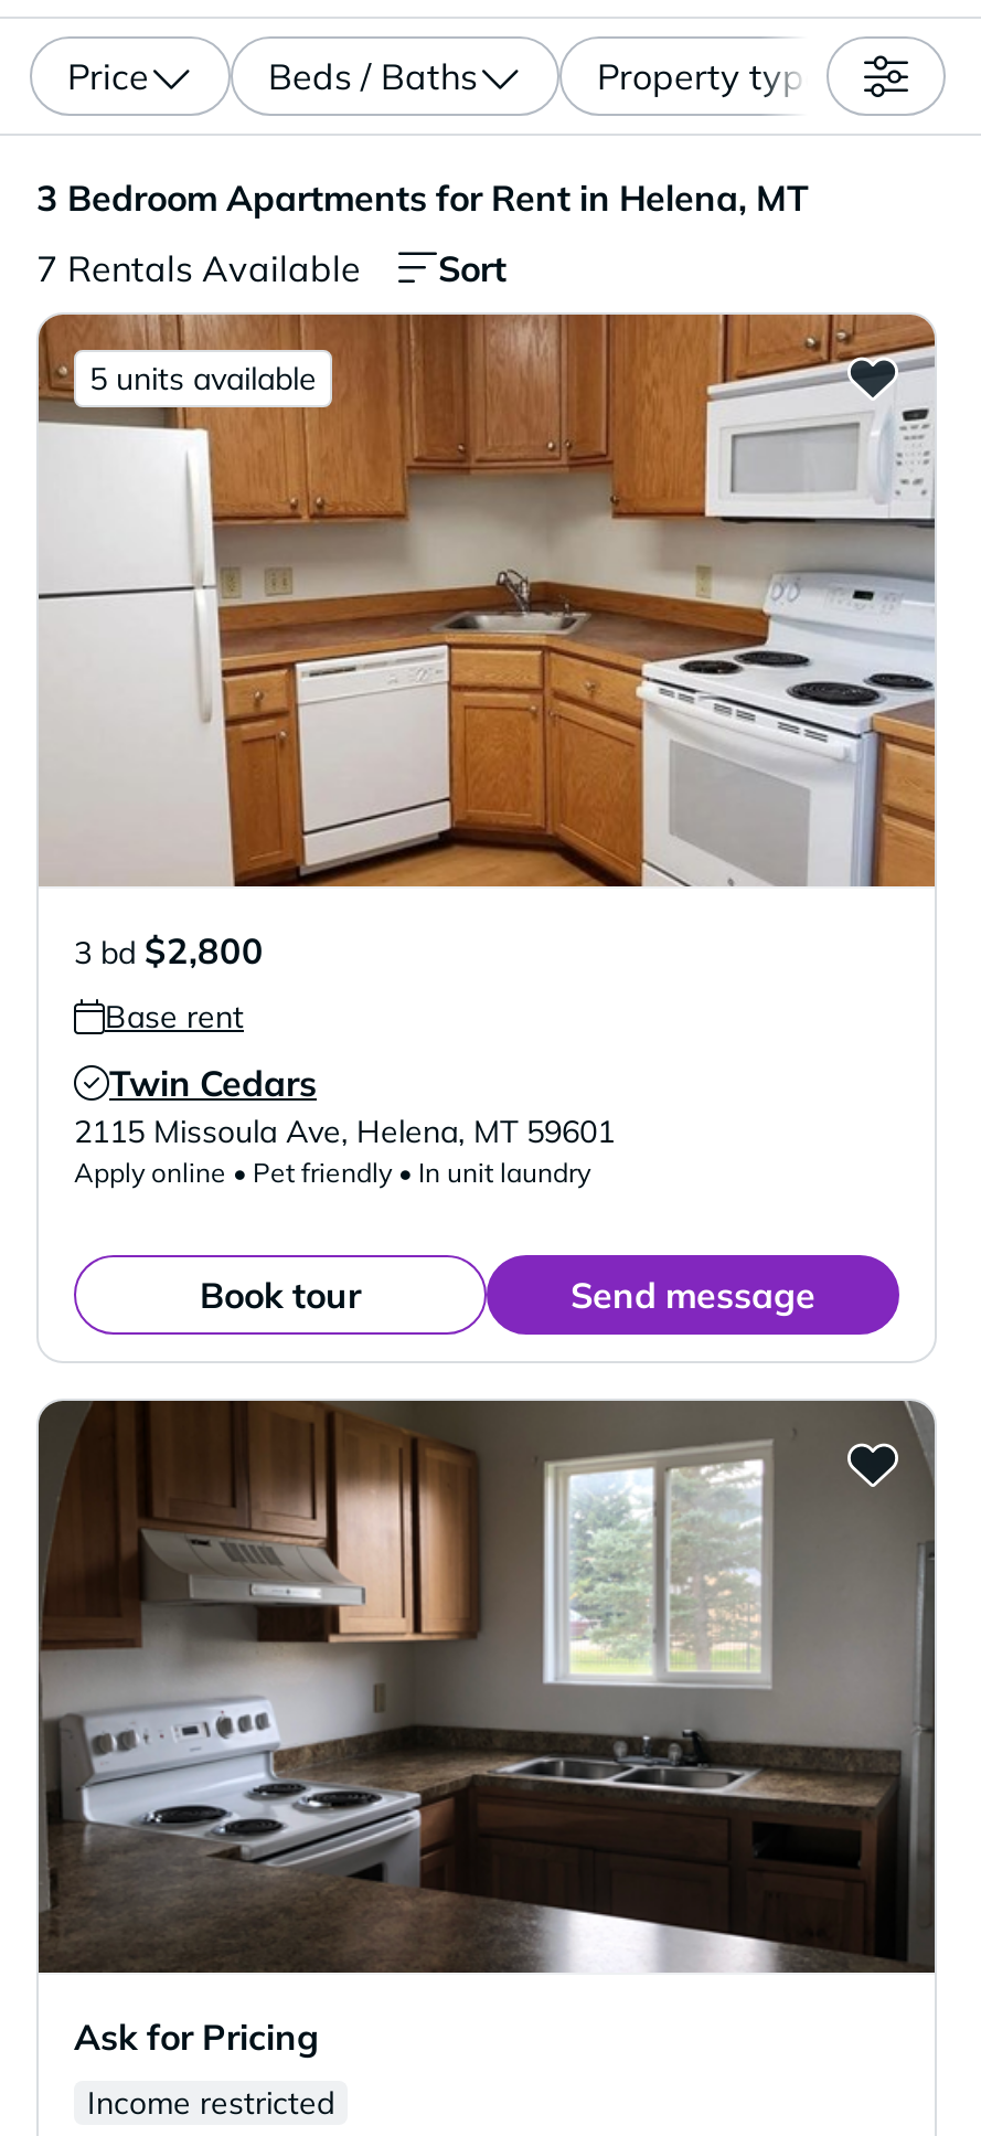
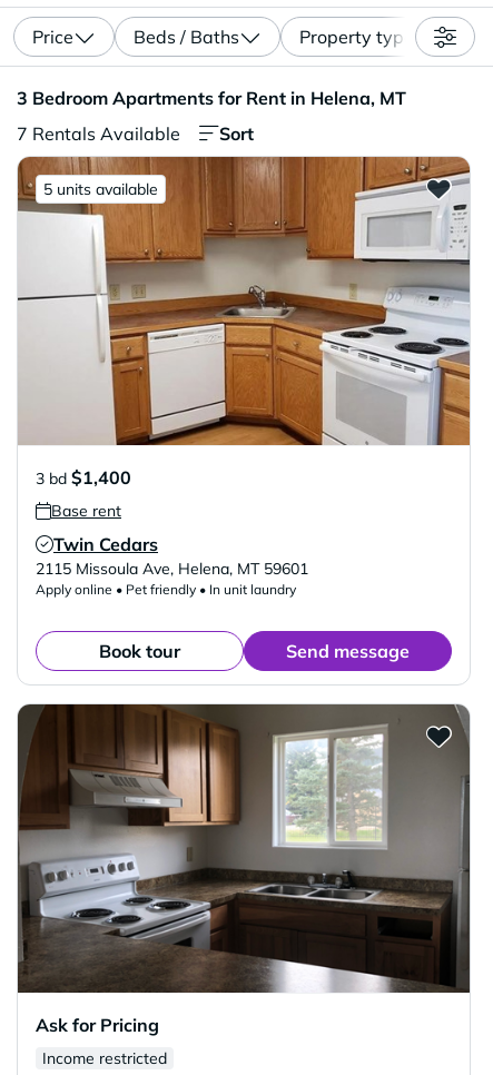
- 3 bd $2,800
+ 3 bd $1,400
